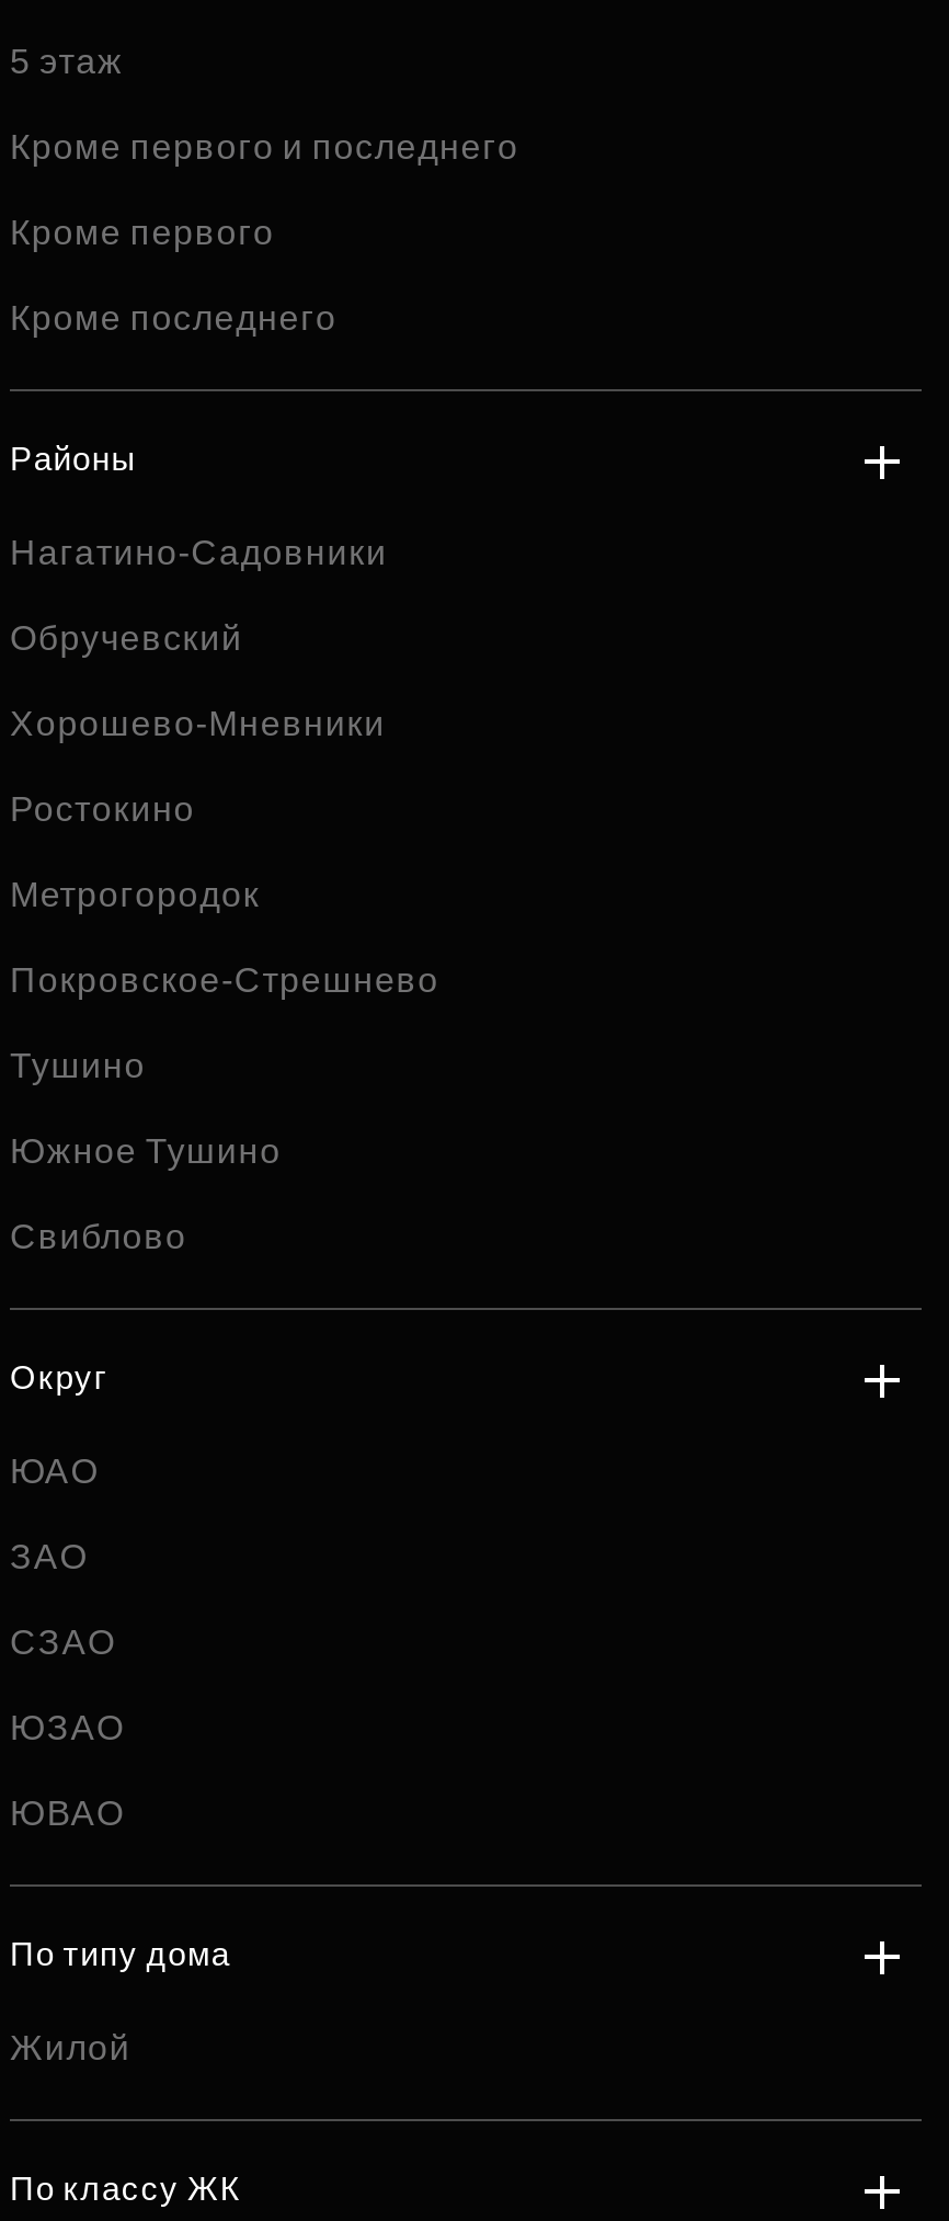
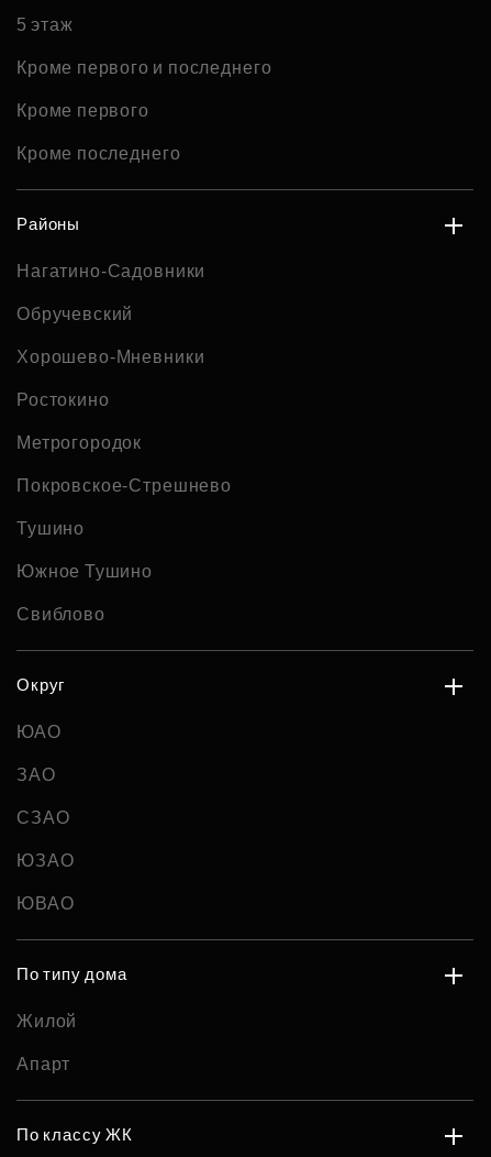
+ Апарт
